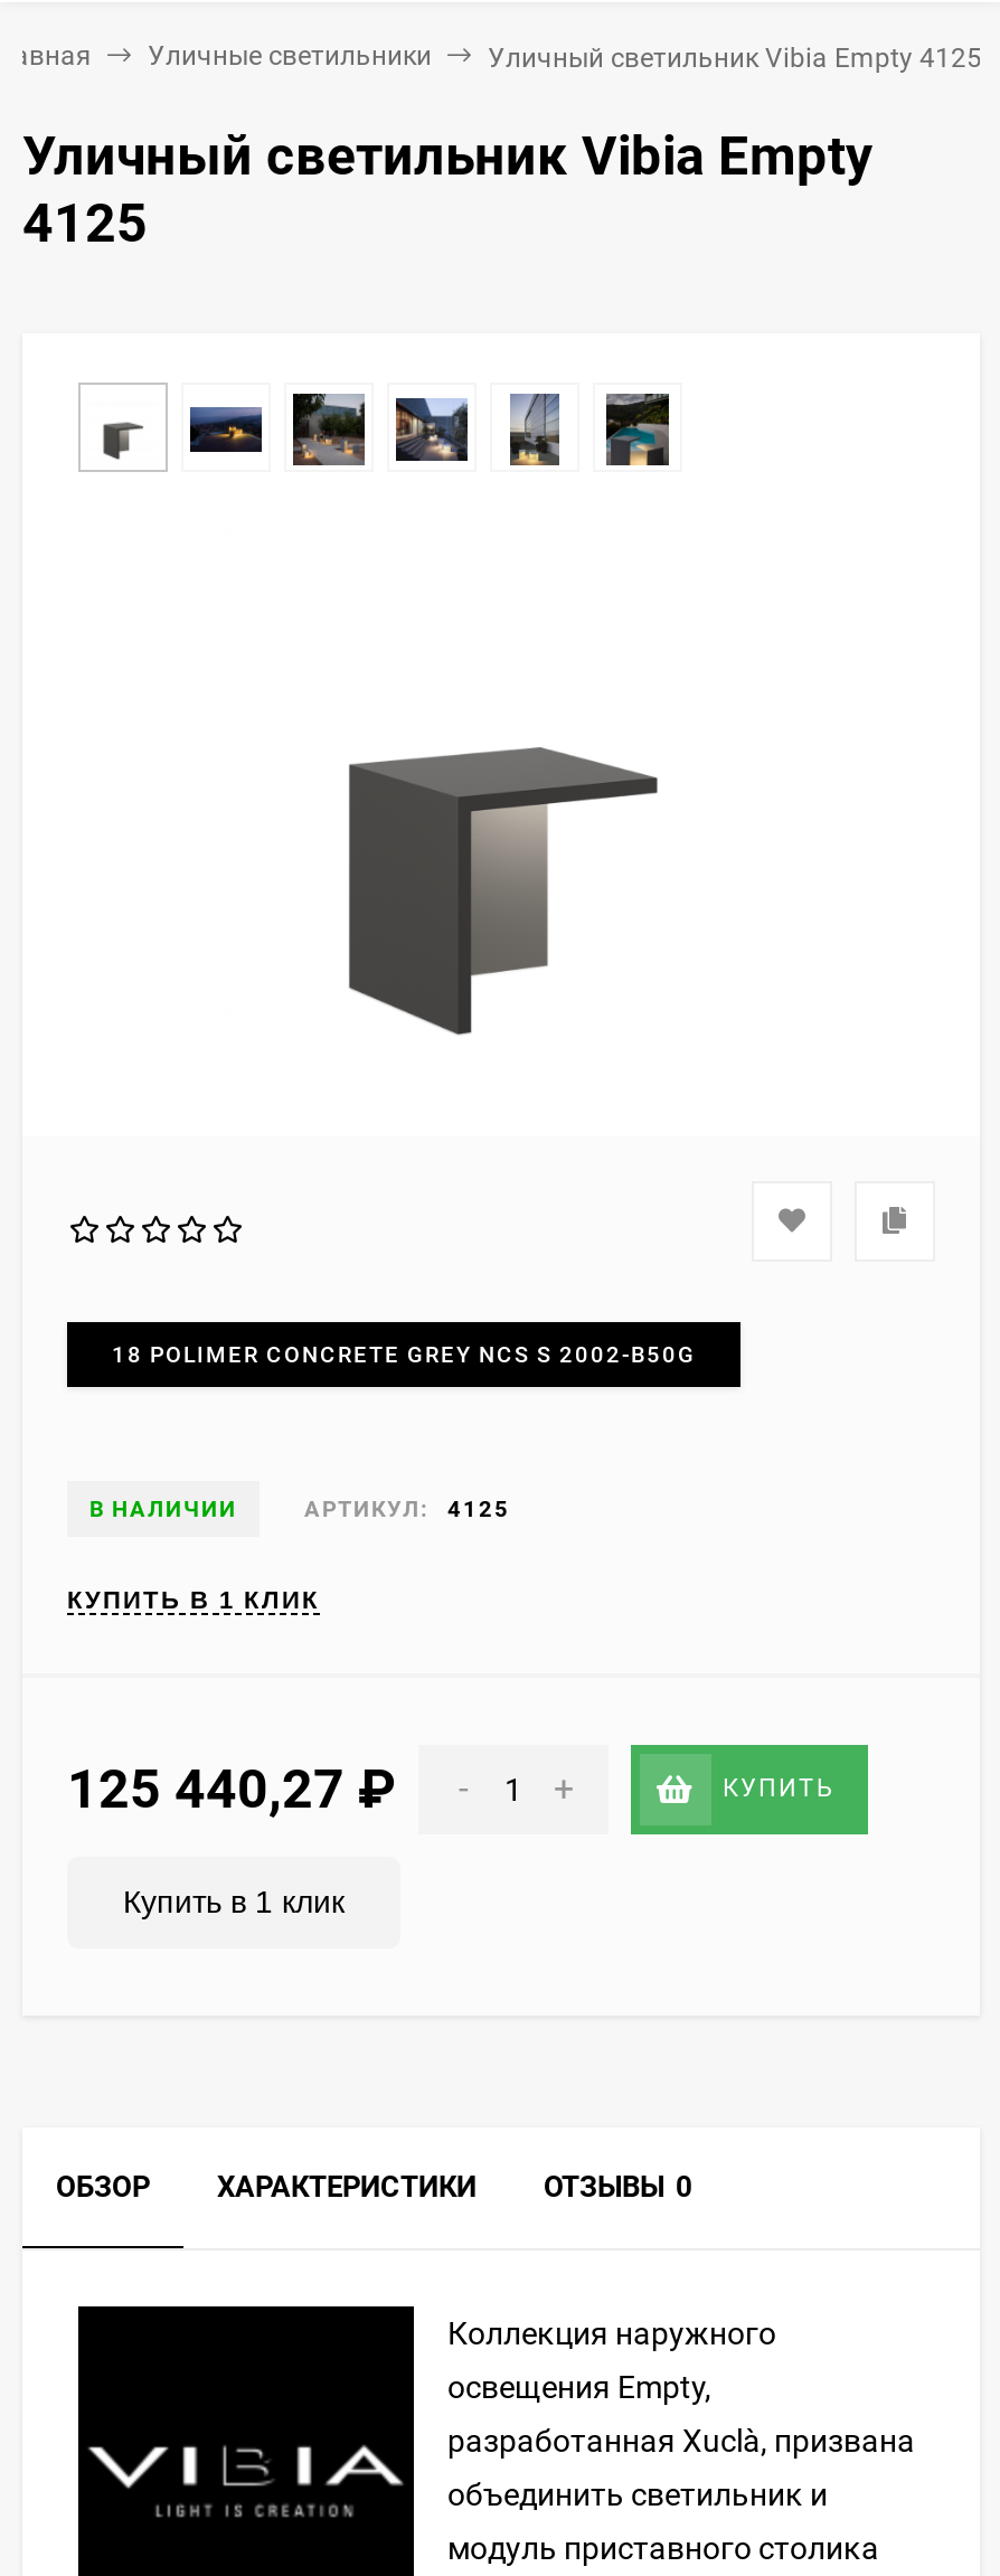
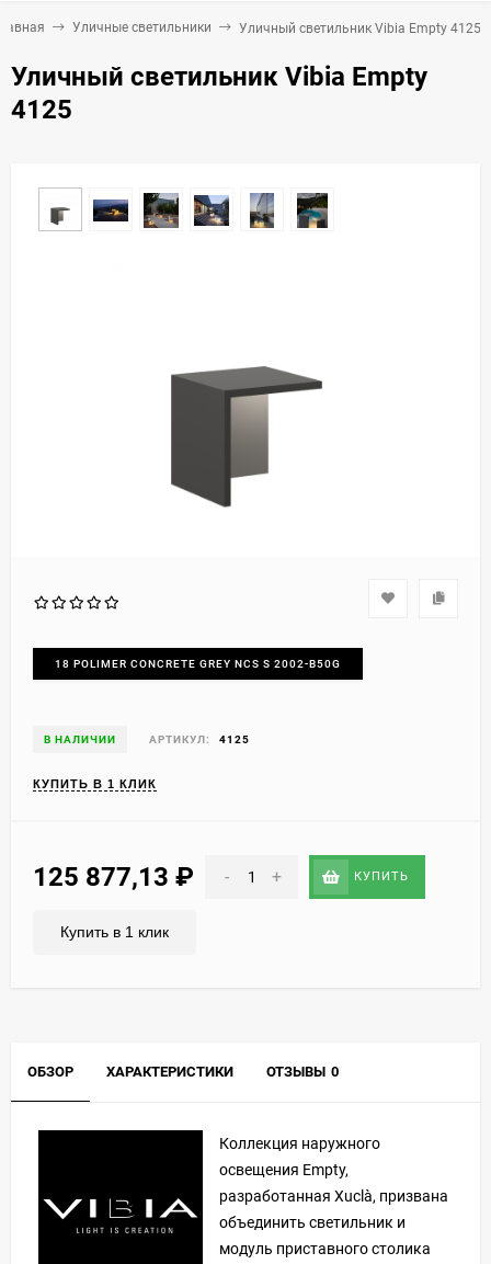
- 125 440,27 ₽
+ 125 877,13 ₽
